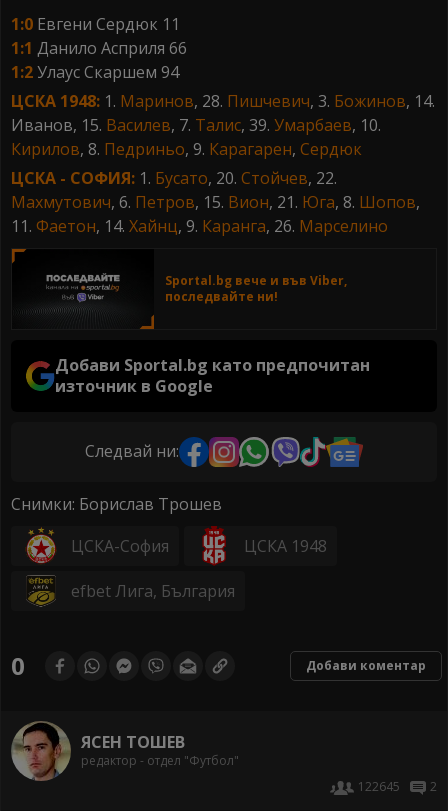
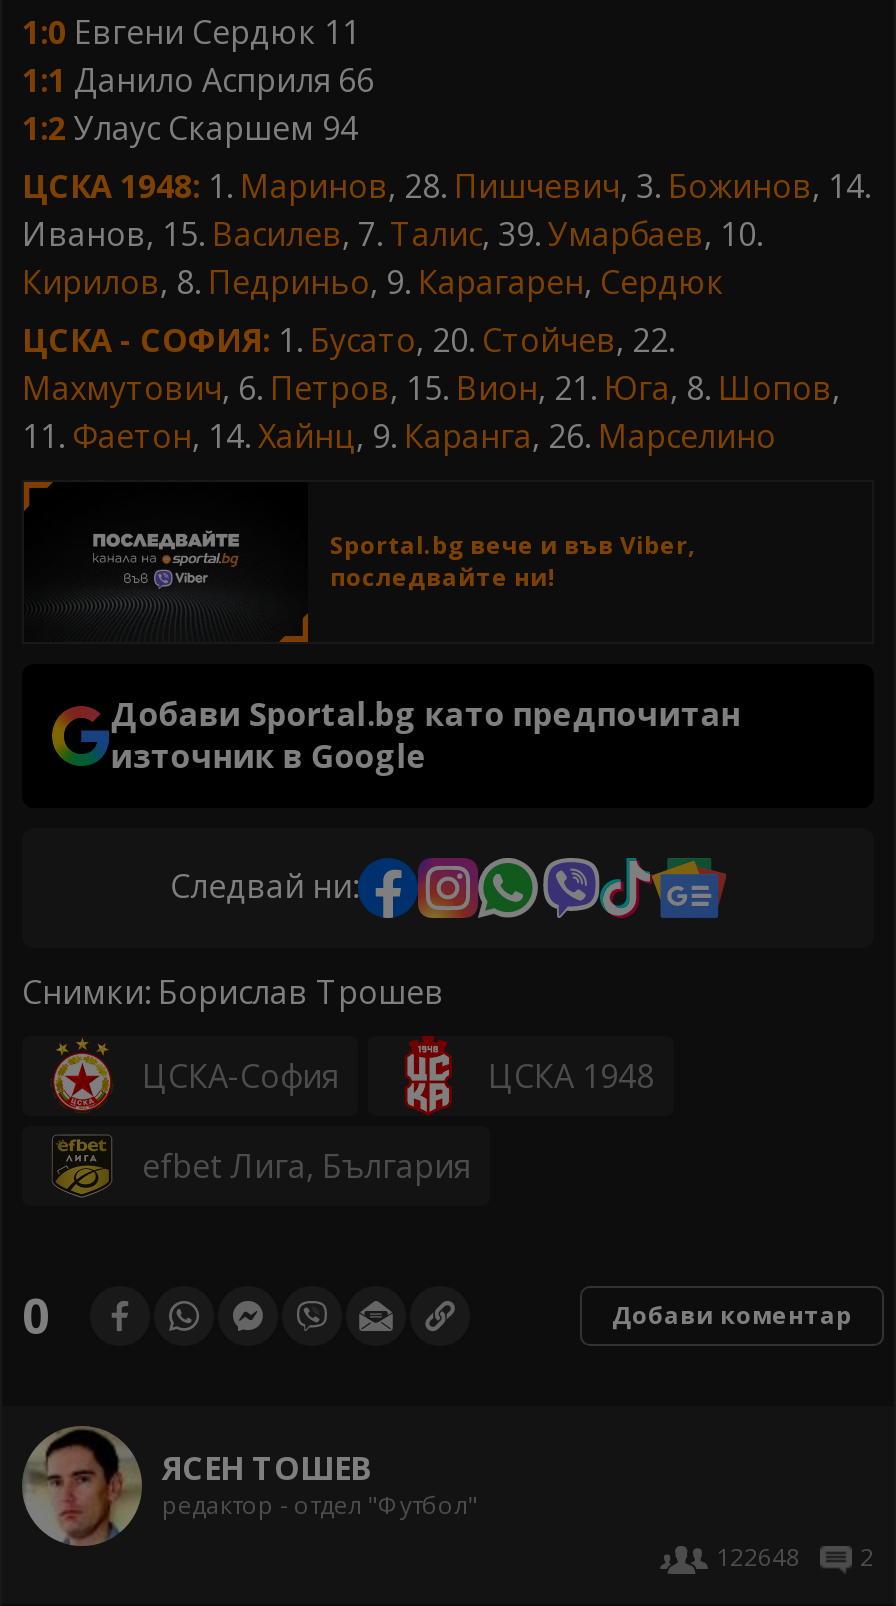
- 122645 2
+ 122648 2
